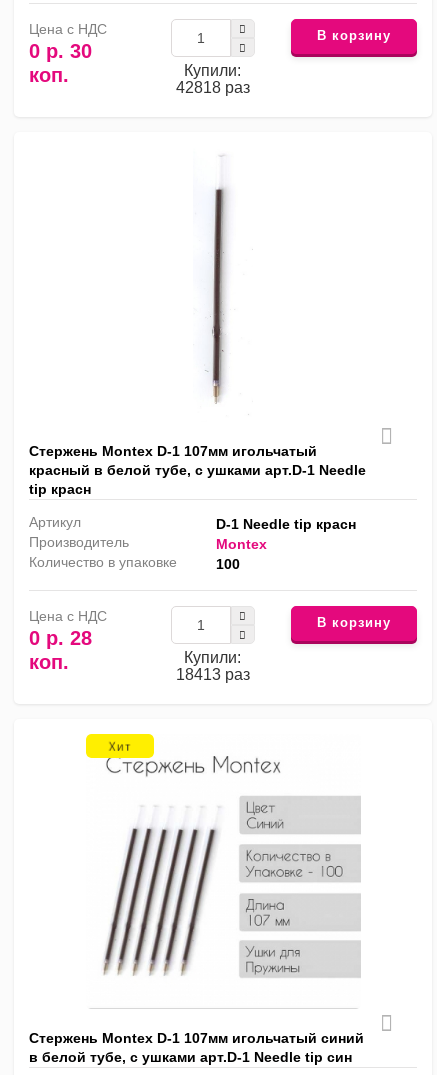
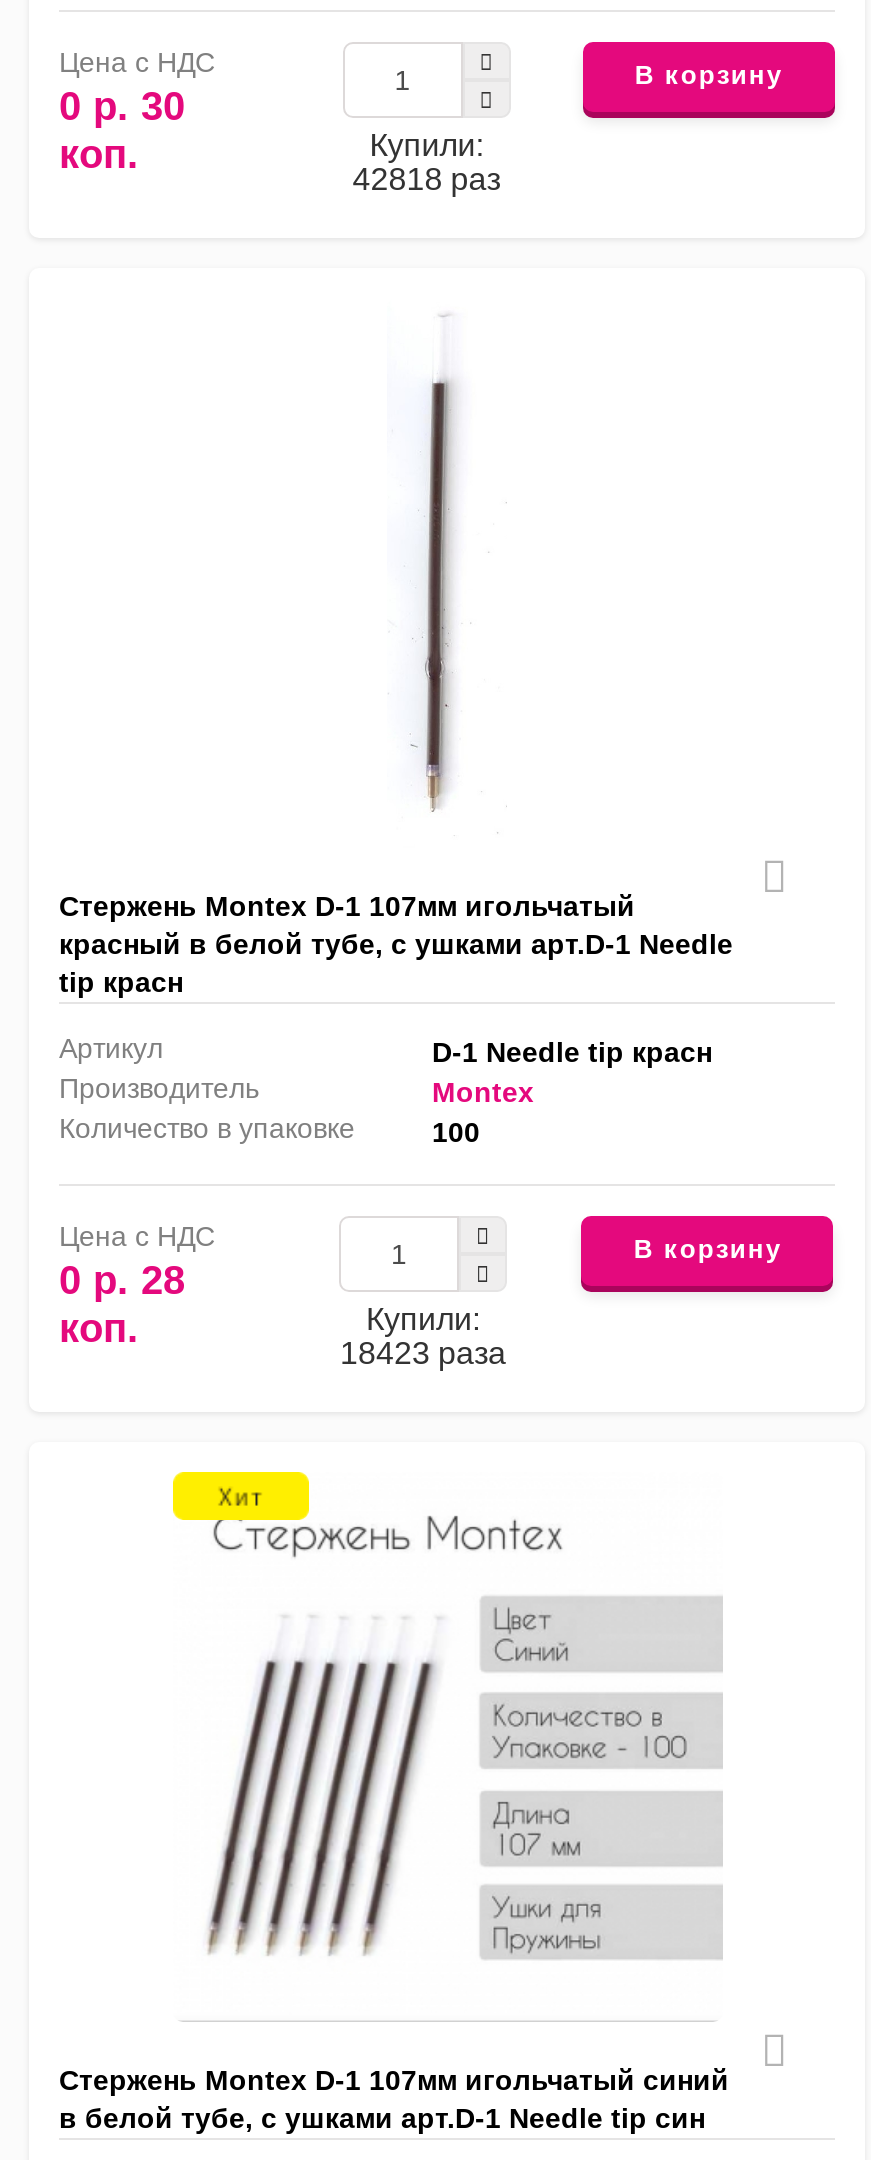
- 18413 раз
+ 18423 раза
